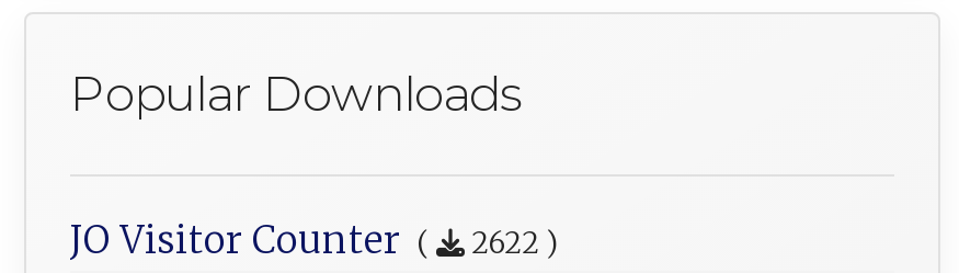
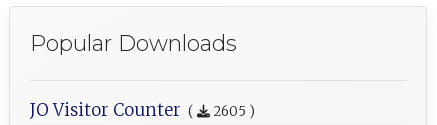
- JO Visitor Counter ( 2622 )
+ JO Visitor Counter ( 2605 )
